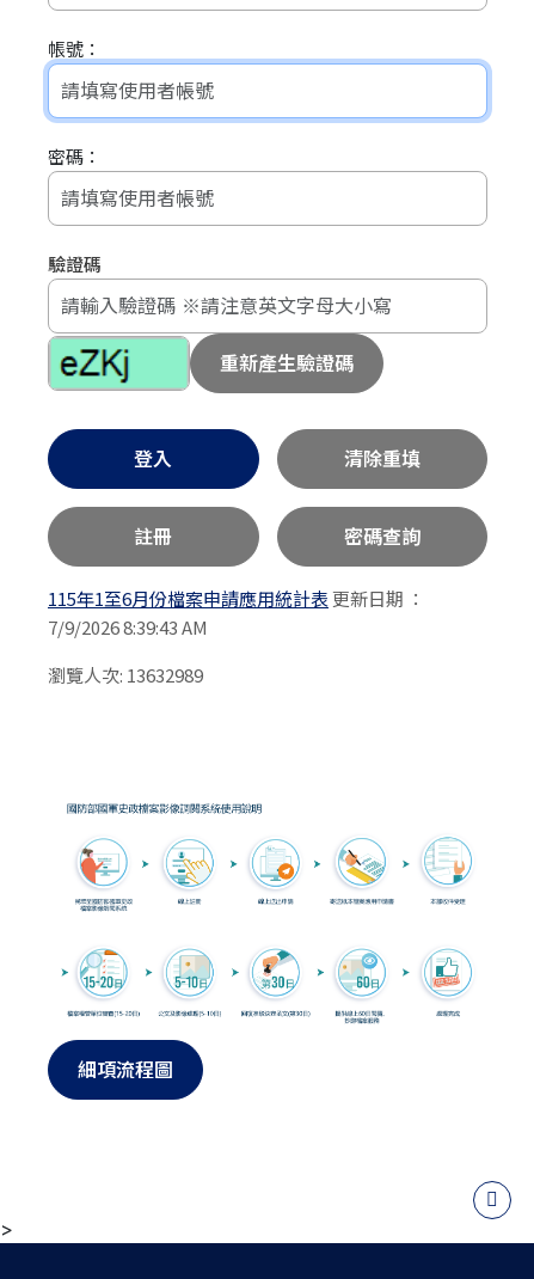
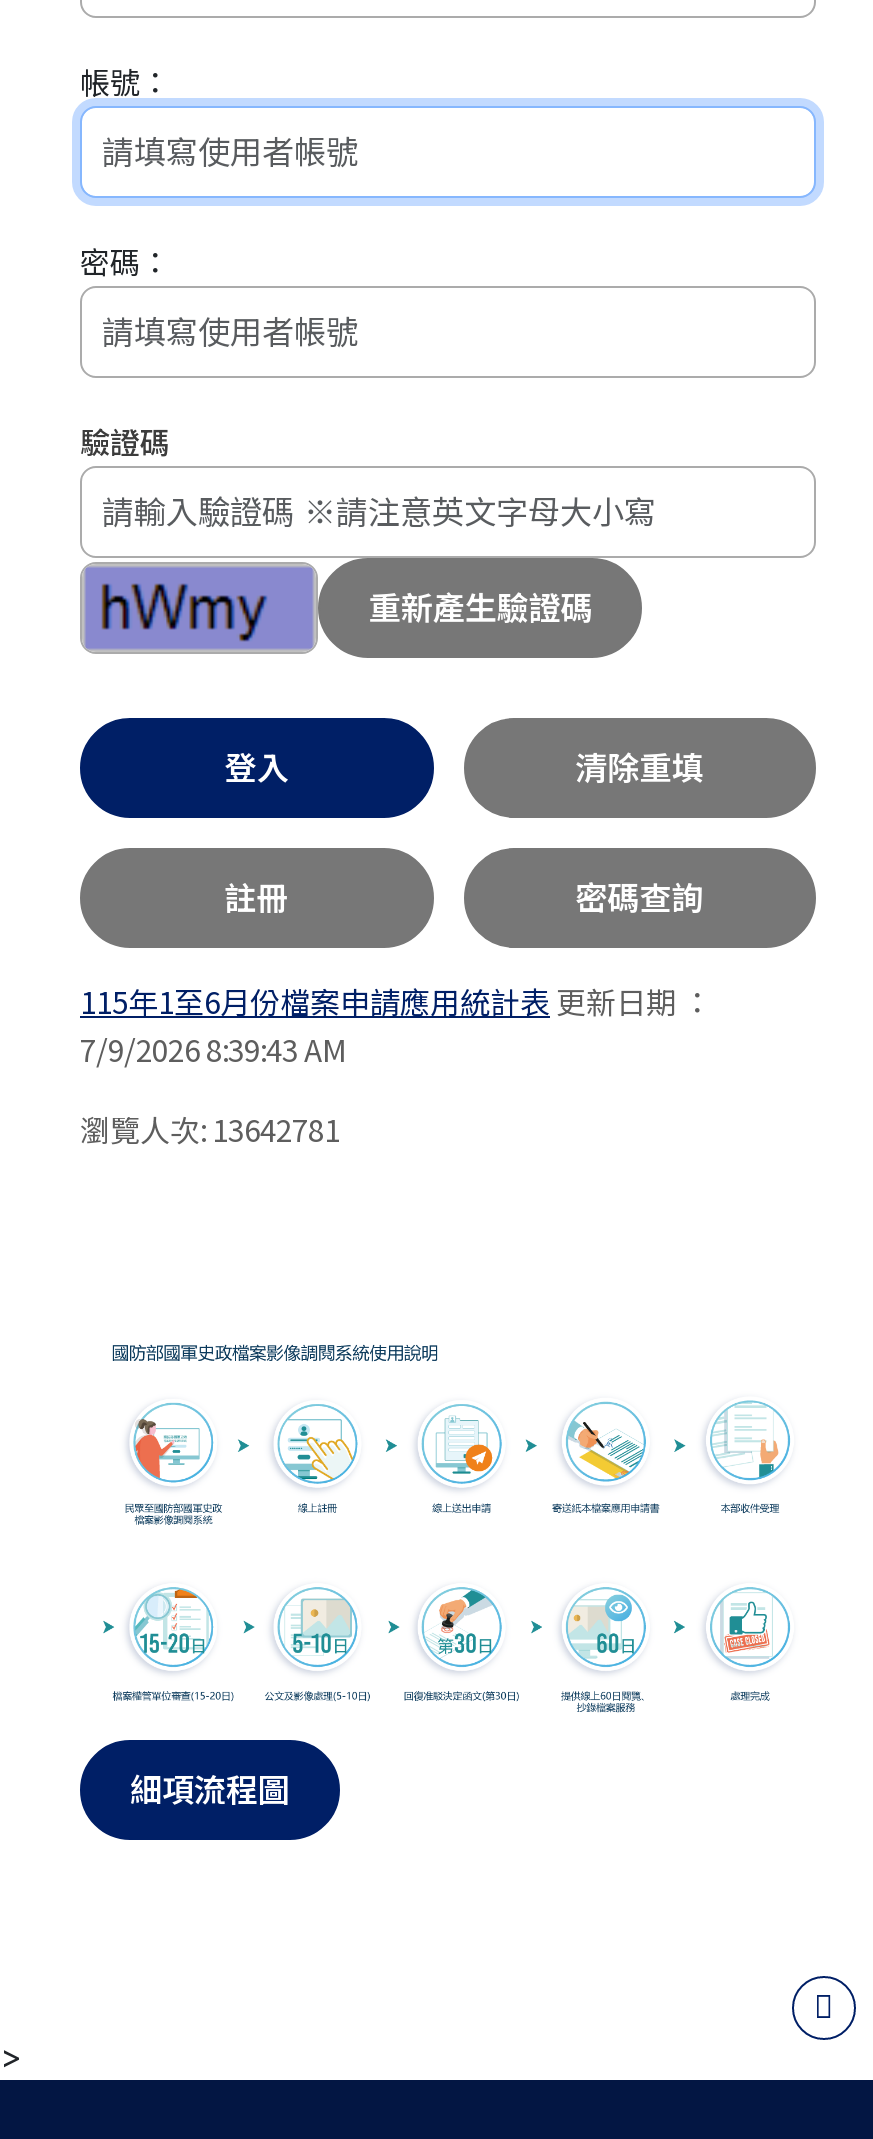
- [image]
+ [image]

- 瀏覽人次: 13632989
+ 瀏覽人次: 13642781
